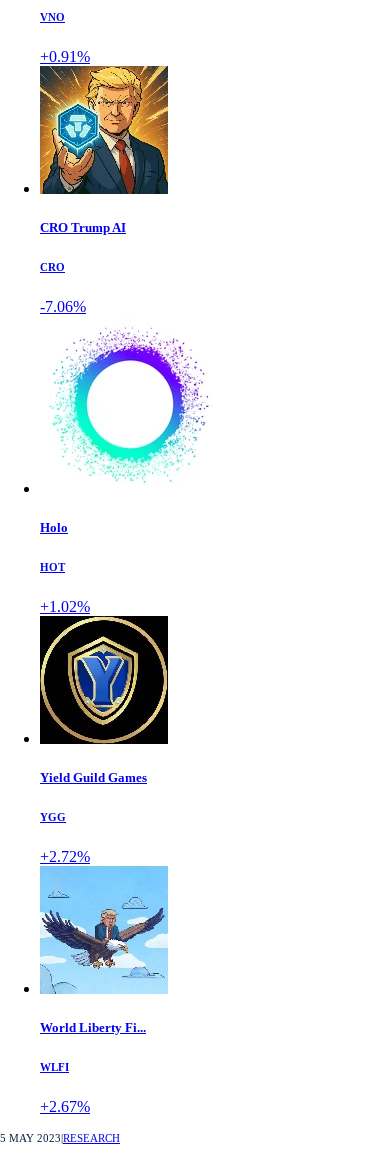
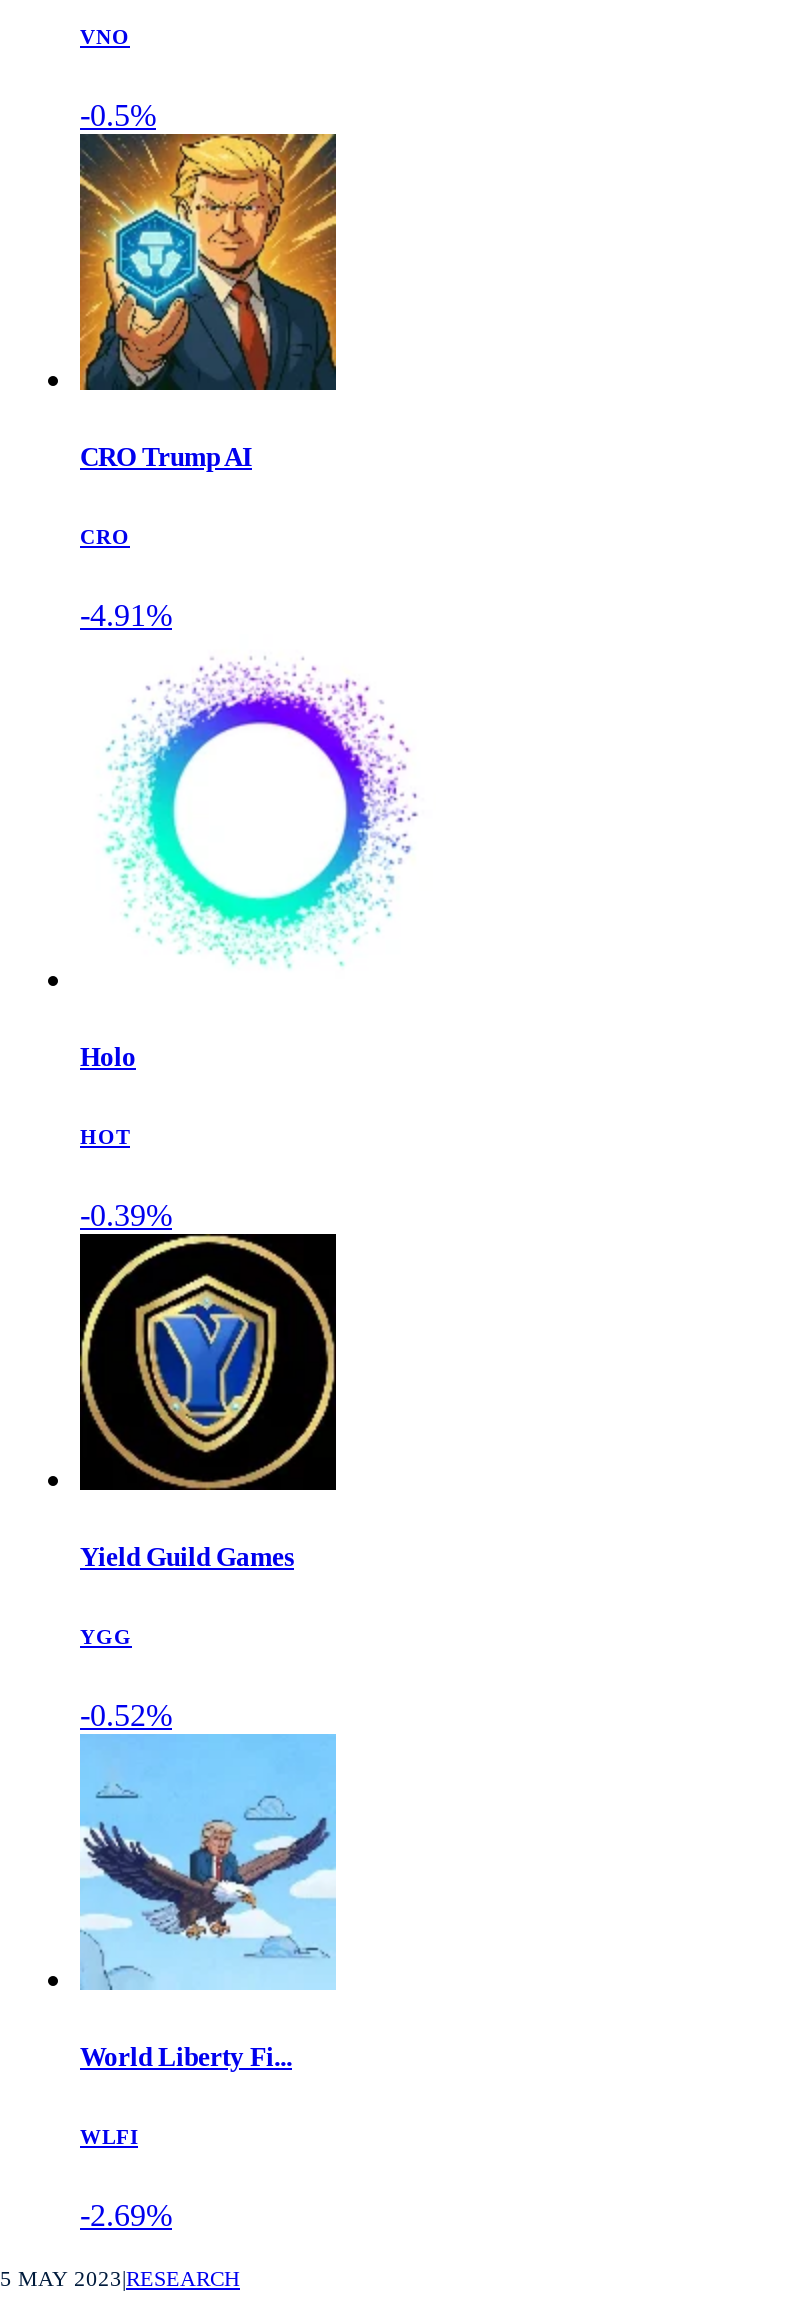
- +0.91%
+ -0.5%

- -7.06%
+ -4.91%

- +1.02%
+ -0.39%

- +2.72%
+ -0.52%

- +2.67%
+ -2.69%
